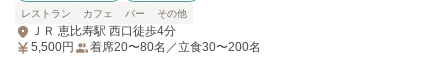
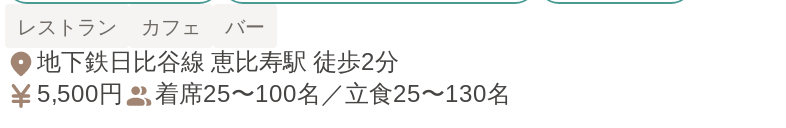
- その他
- ＪＲ 恵比寿駅 西口徒歩4分
+ 地下鉄日比谷線 恵比寿駅 徒歩2分

- 着席20〜80名／立食30〜200名
+ 着席25〜100名／立食25〜130名
